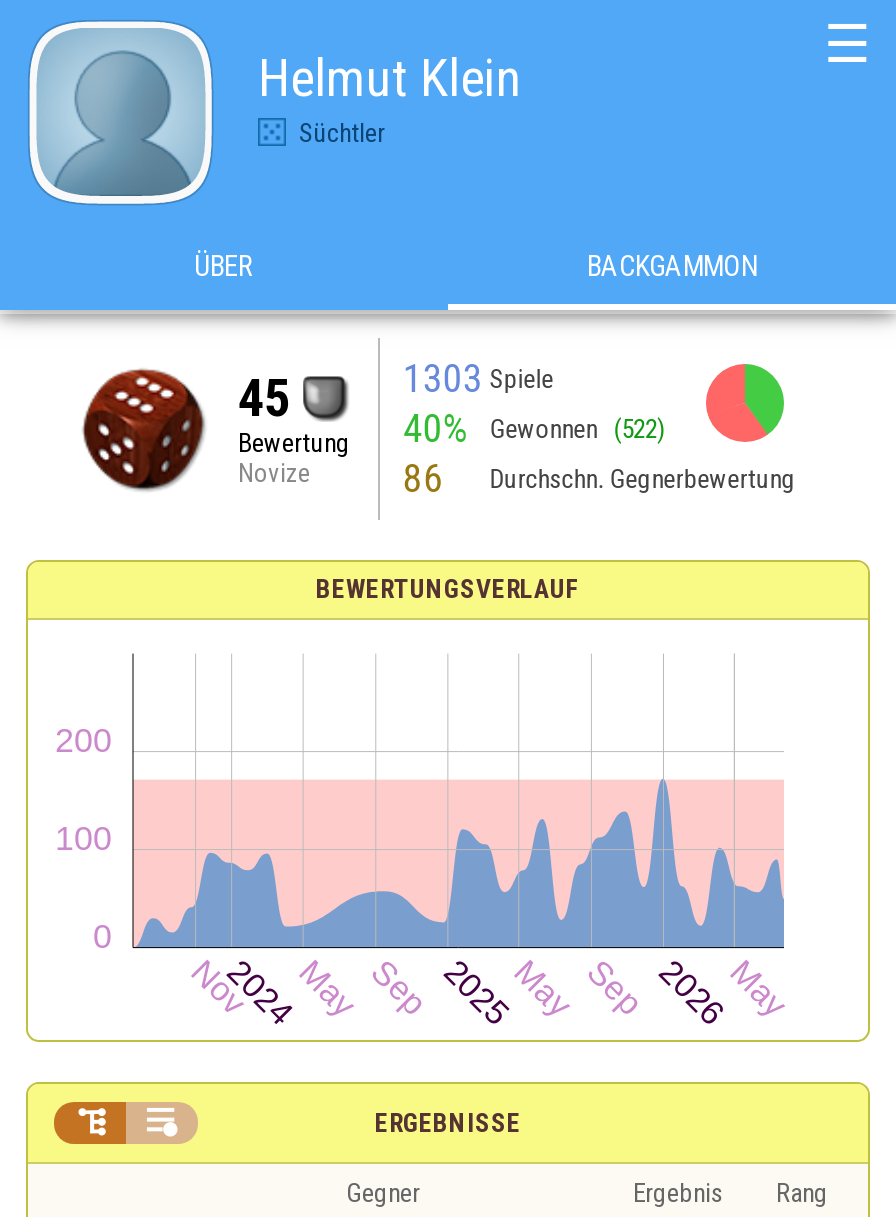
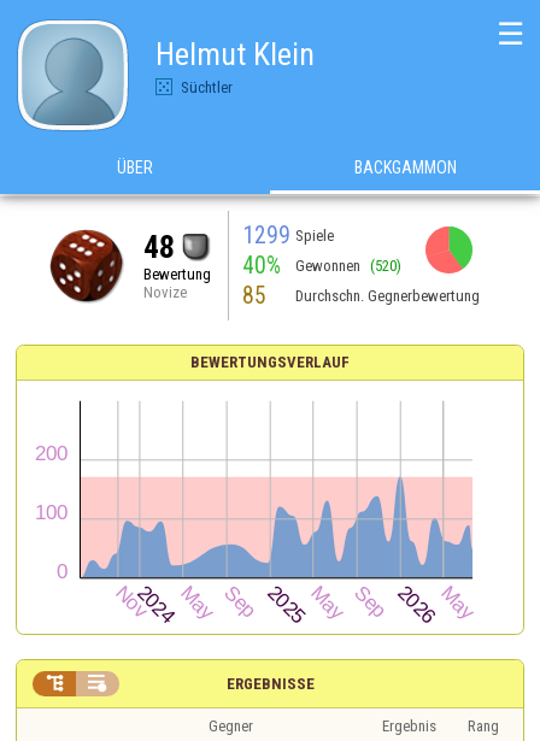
- 1303 Spiele
+ 1299 Spiele

- 45
+ 48

- Bewertung 40% Gewonnen (522)
+ Bewertung 40% Gewonnen (520)

- 86 Durchschn. Gegnerbewertung
+ 85 Durchschn. Gegnerbewertung
